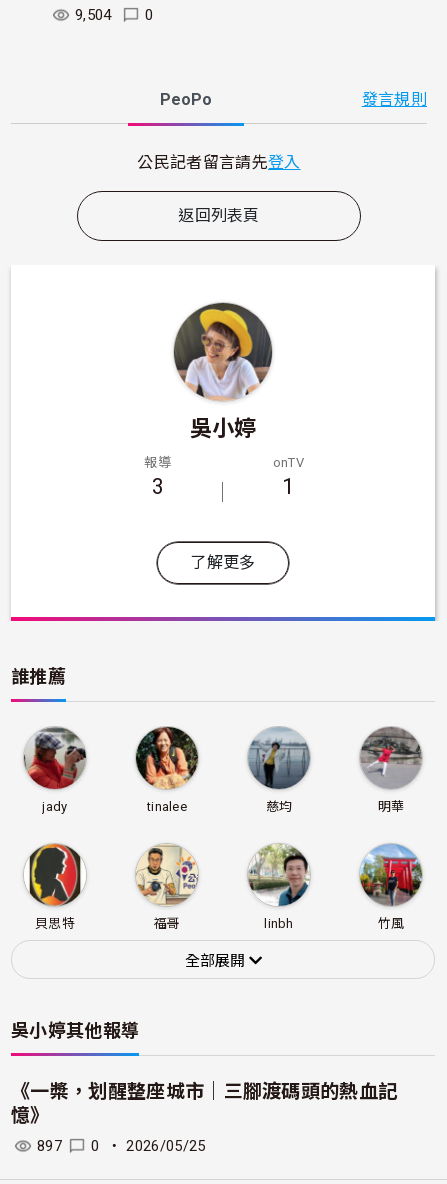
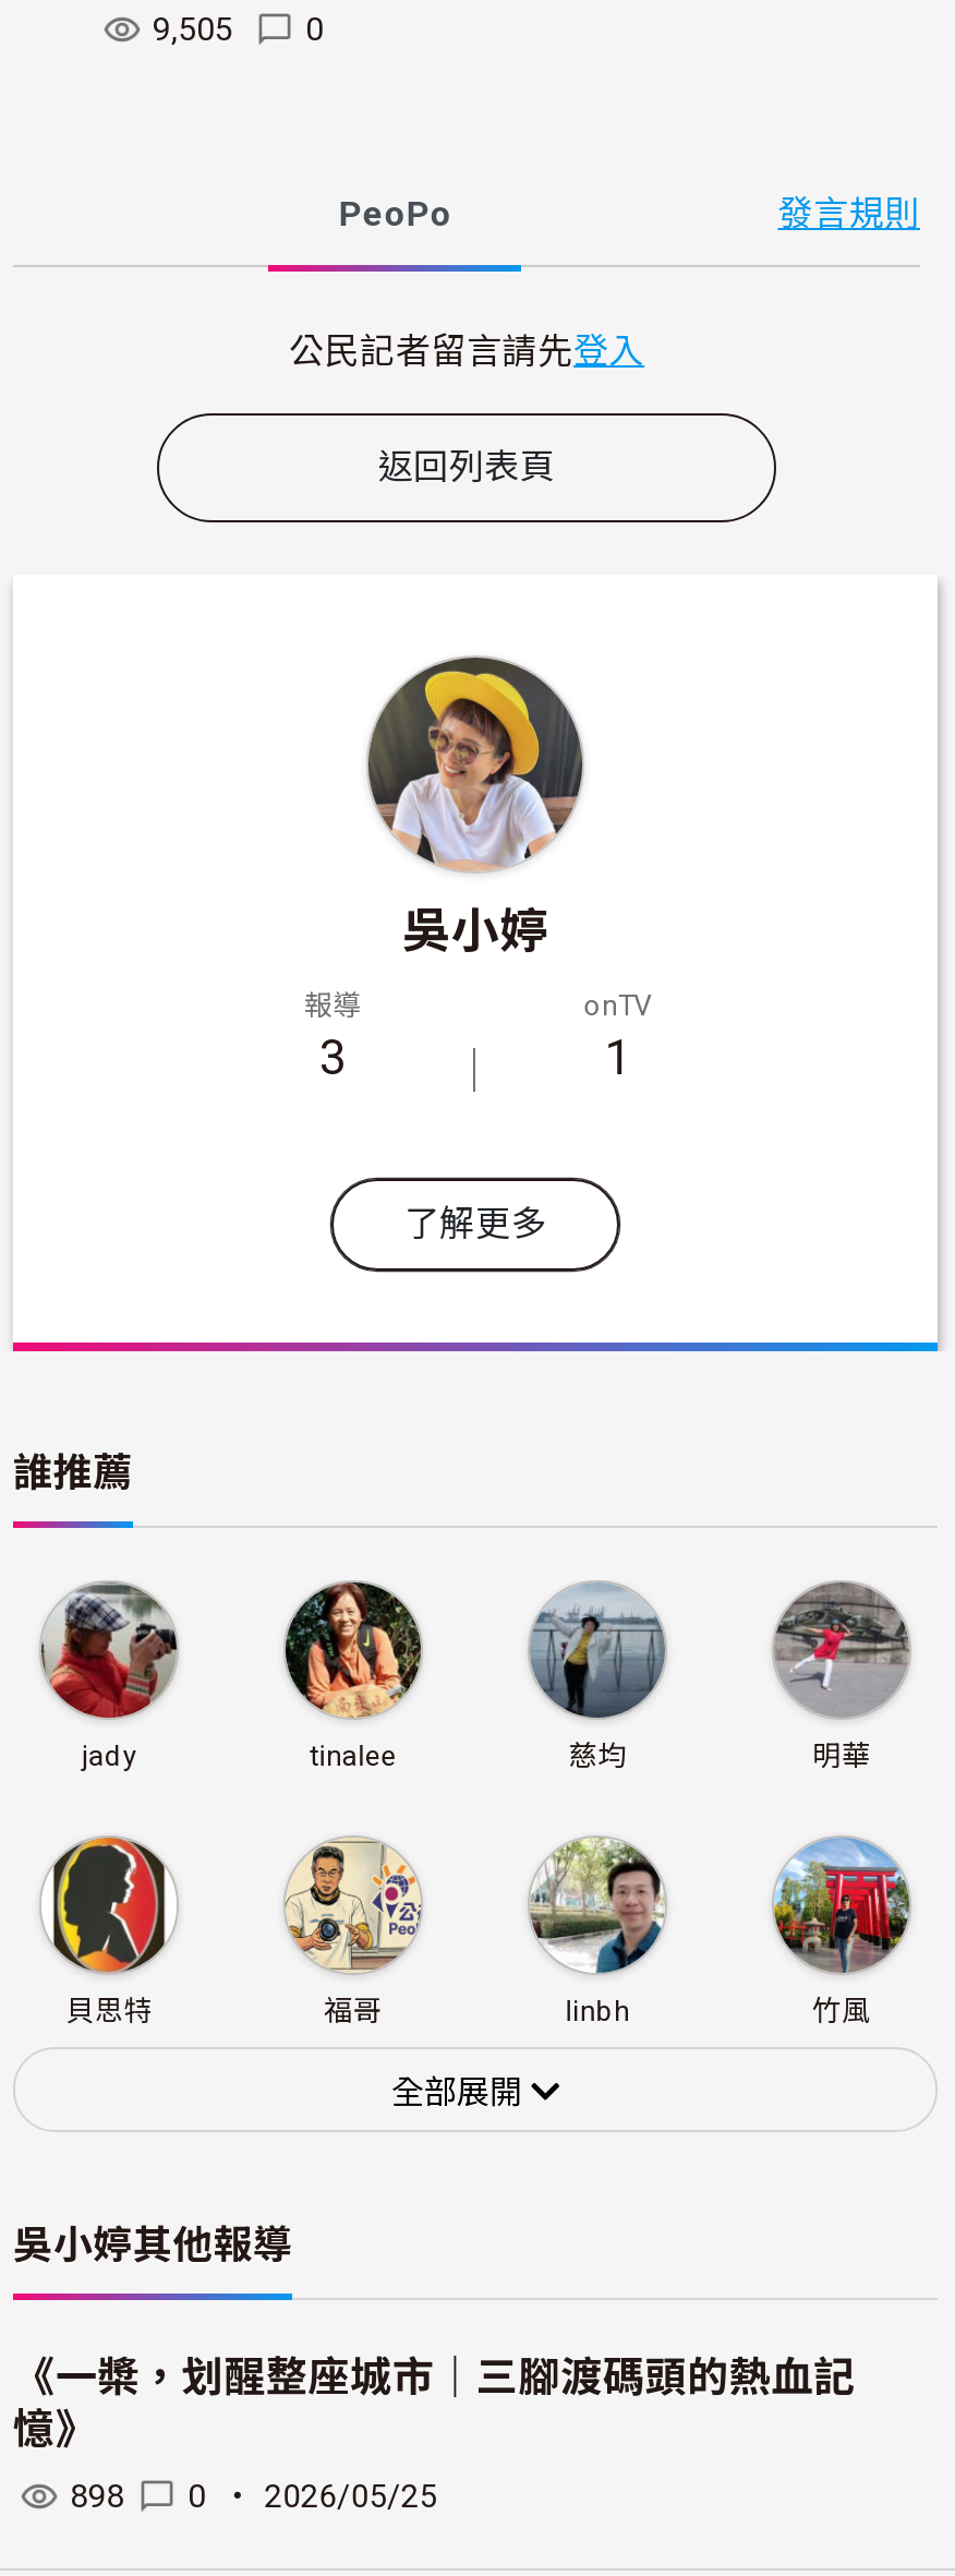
- 9,504 0
+ 9,505 0

- 897 0 ・2026/05/25
+ 898 0 ・2026/05/25
